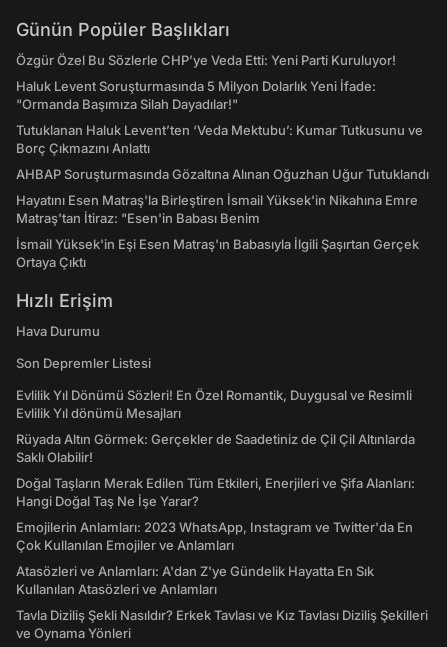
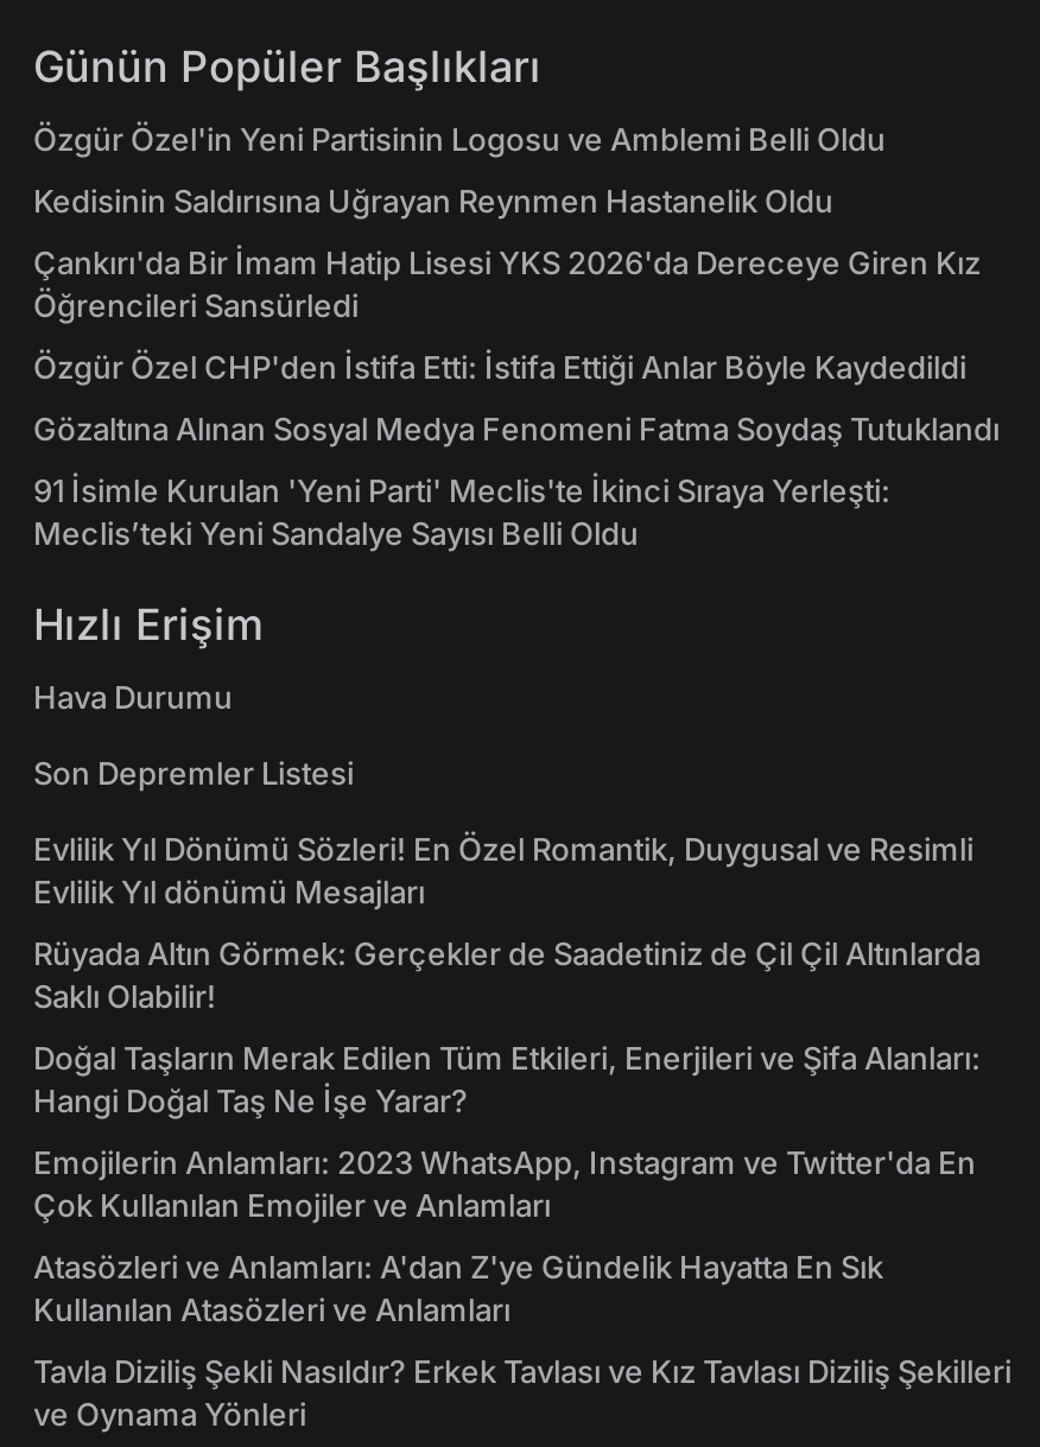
- Özgür Özel Bu Sözlerle CHP’ye Veda Etti: Yeni Parti Kuruluyor!
+ Özgür Özel'in Yeni Partisinin Logosu ve Amblemi Belli Oldu

- Haluk Levent Soruşturmasında 5 Milyon Dolarlık Yeni İfade:
- "Ormanda Başımıza Silah Dayadılar!"
+ Kedisinin Saldırısına Uğrayan Reynmen Hastanelik Oldu

- Tutuklanan Haluk Levent’ten ‘Veda Mektubu’: Kumar Tutkusunu ve
- Borç Çıkmazını Anlattı
+ Çankırı'da Bir İmam Hatip Lisesi YKS 2026'da Dereceye Giren Kız
+ Öğrencileri Sansürledi

- AHBAP Soruşturmasında Gözaltına Alınan Oğuzhan Uğur Tutuklandı
+ Özgür Özel CHP'den İstifa Etti: İstifa Ettiği Anlar Böyle Kaydedildi

- Hayatını Esen Matraş'la Birleştiren İsmail Yüksek'in Nikahına Emre
- Matraş'tan İtiraz: "Esen'in Babası Benim
+ Gözaltına Alınan Sosyal Medya Fenomeni Fatma Soydaş Tutuklandı

- İsmail Yüksek'in Eşi Esen Matraş'ın Babasıyla İlgili Şaşırtan Gerçek
- Ortaya Çıktı
+ 91 İsimle Kurulan 'Yeni Parti' Meclis'te İkinci Sıraya Yerleşti:
+ Meclis’teki Yeni Sandalye Sayısı Belli Oldu
